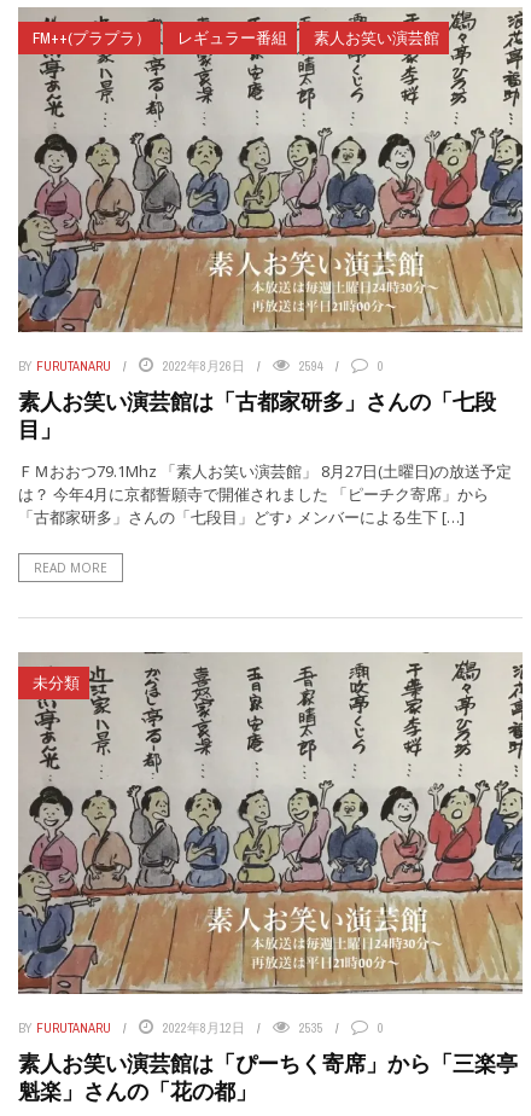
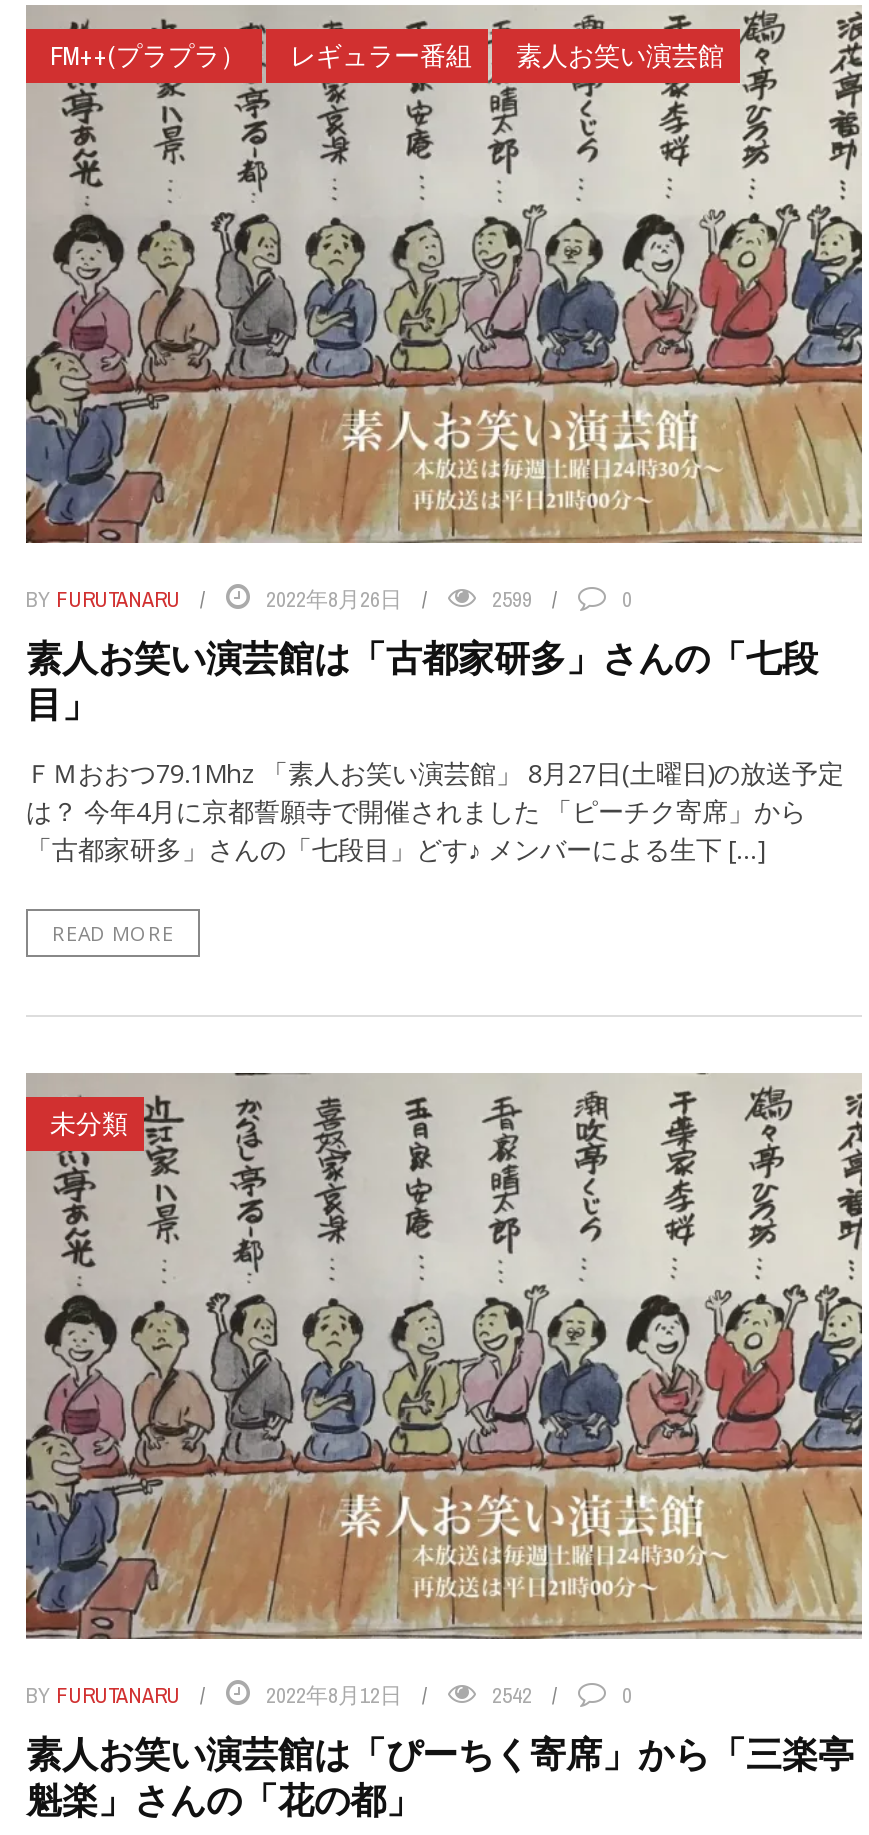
- 2594
+ 2599

- 2535
+ 2542
